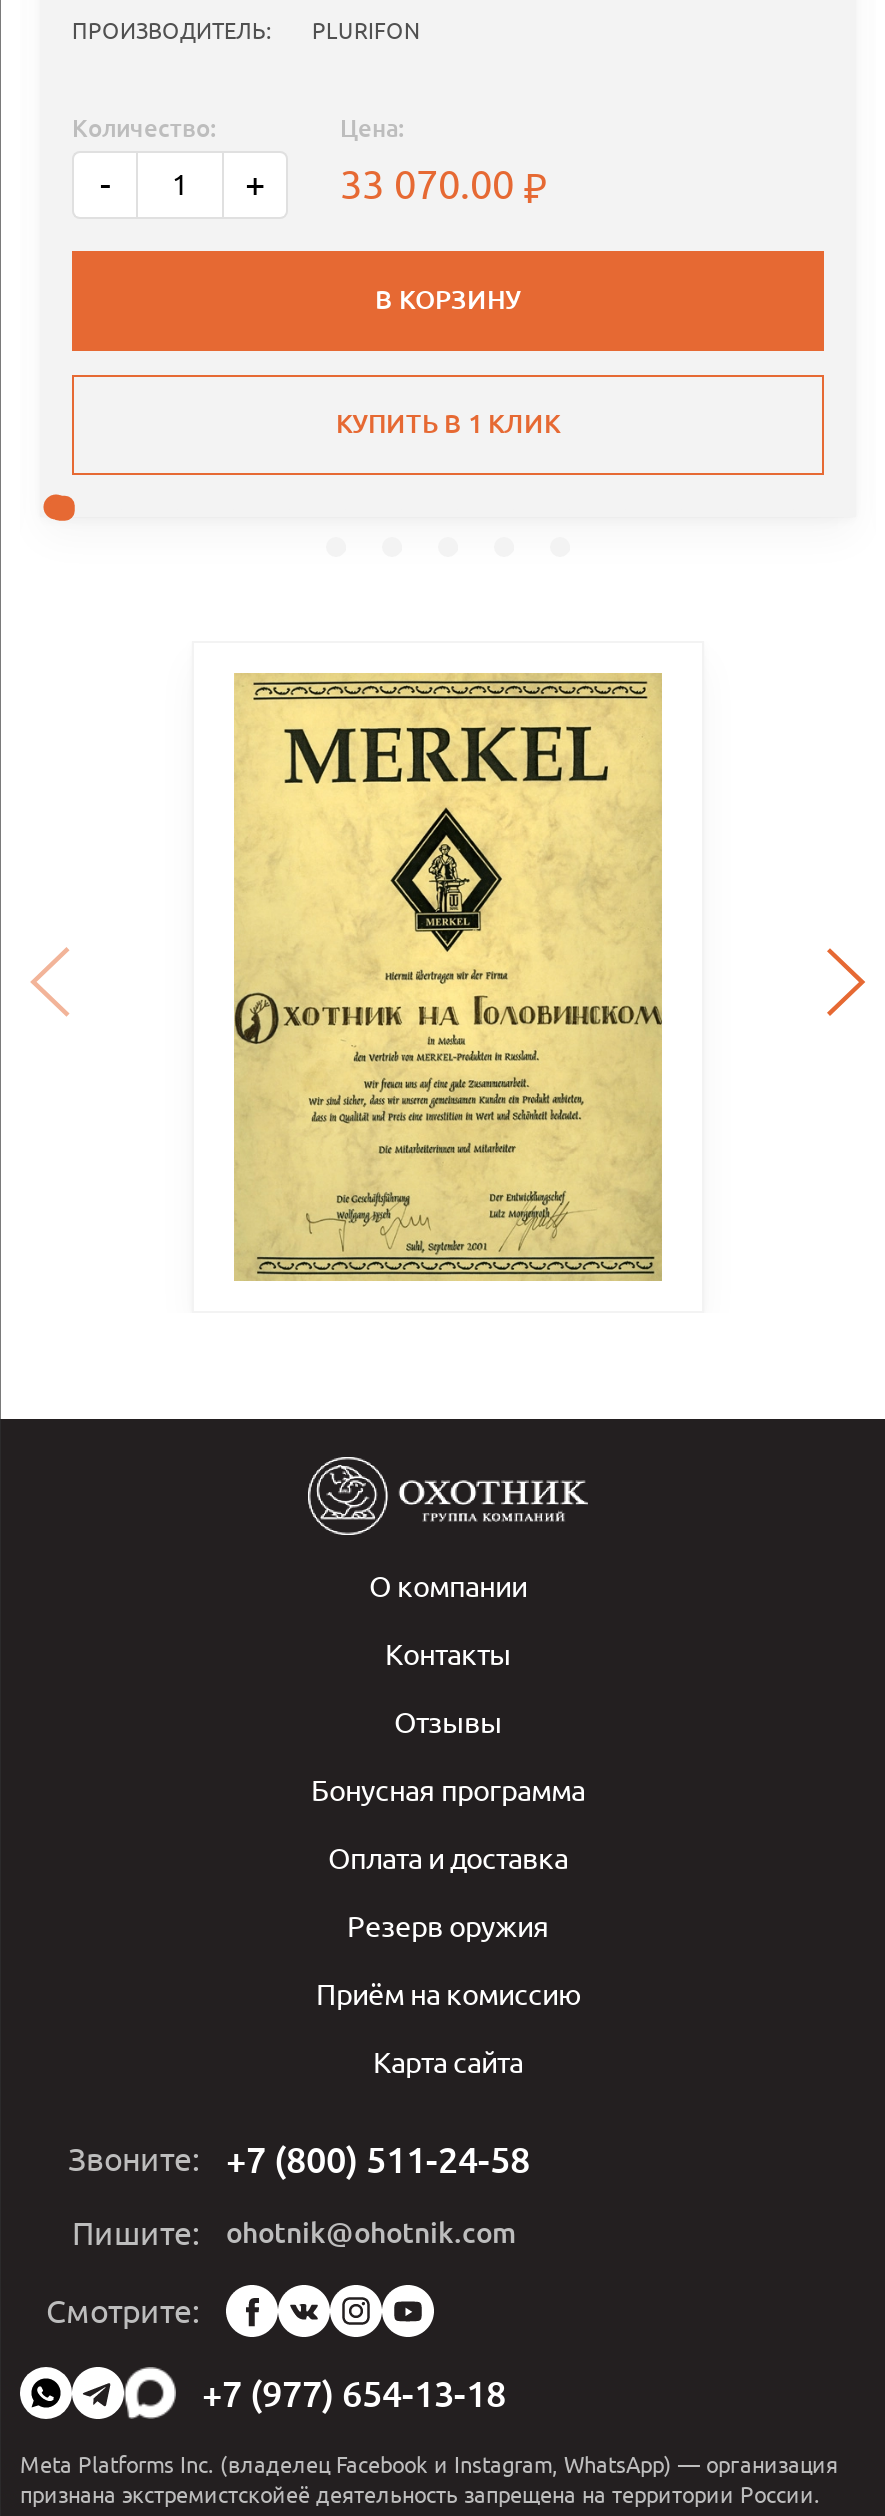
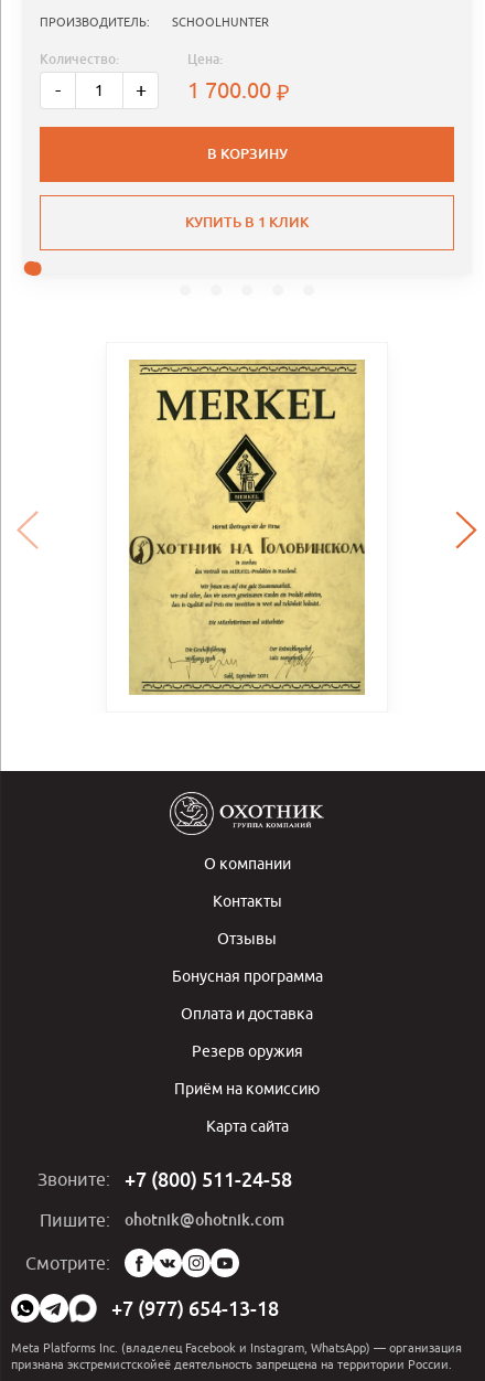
- PLURIFON
+ SCHOOLHUNTER

- 33 070.00
+ 1 700.00
